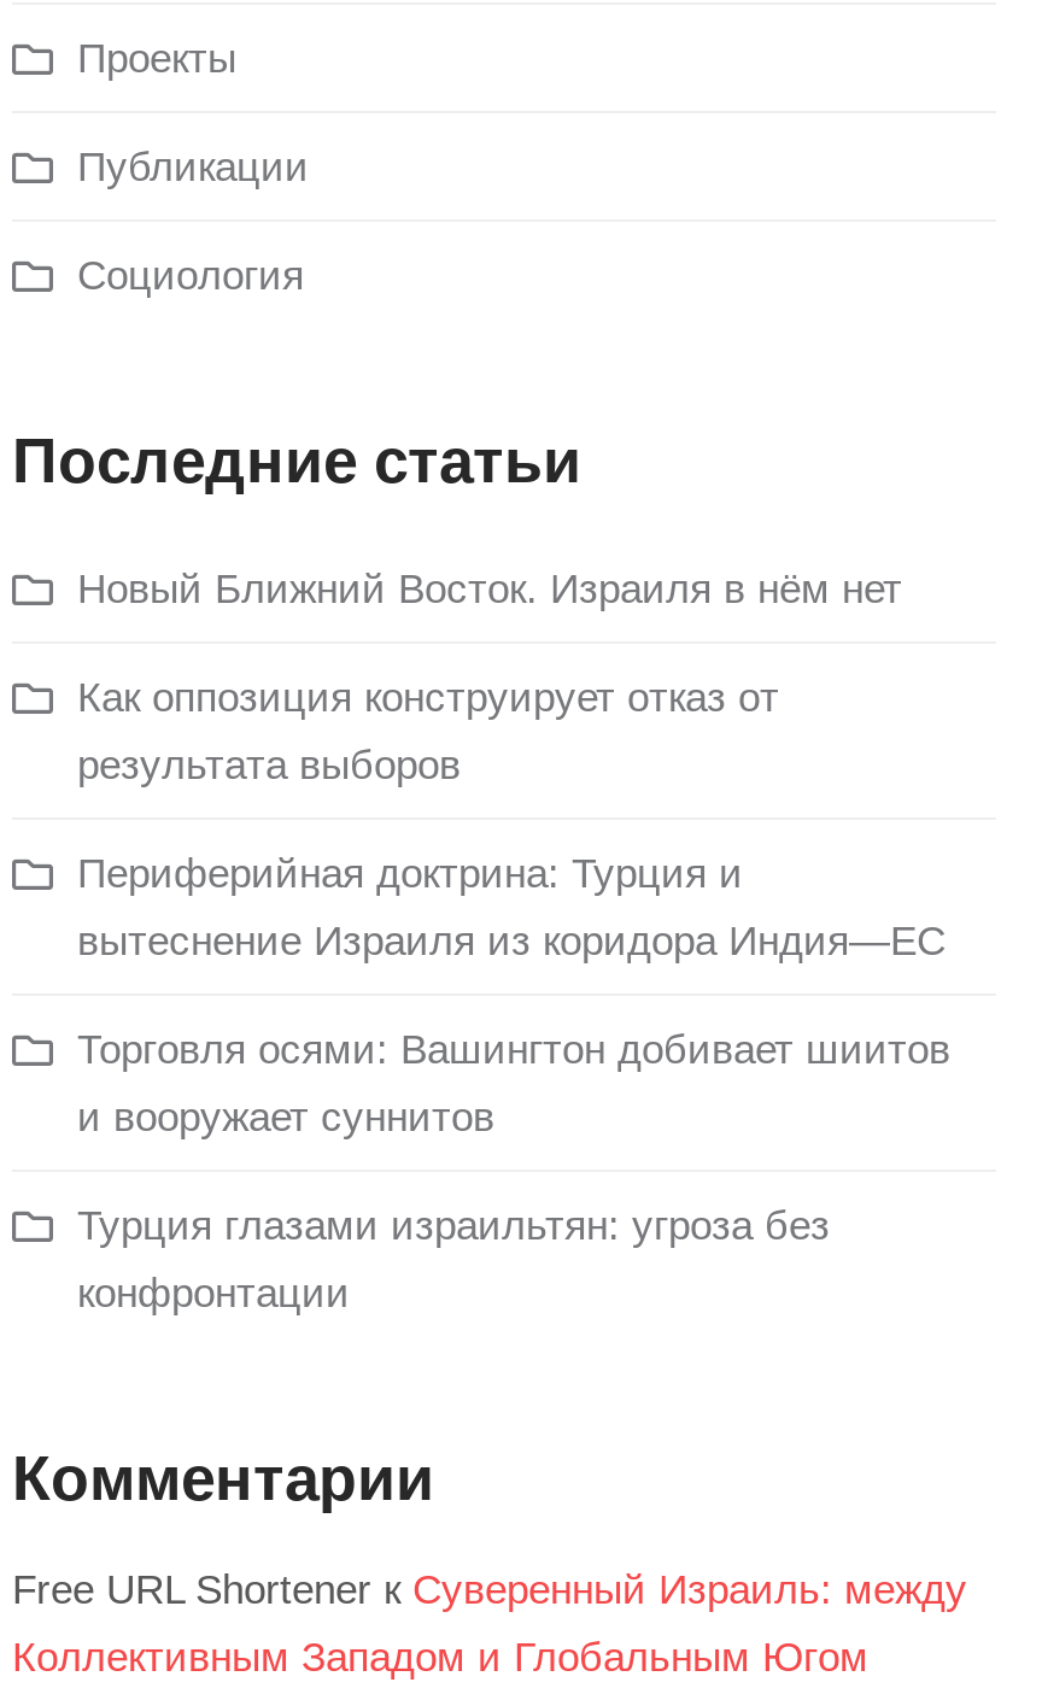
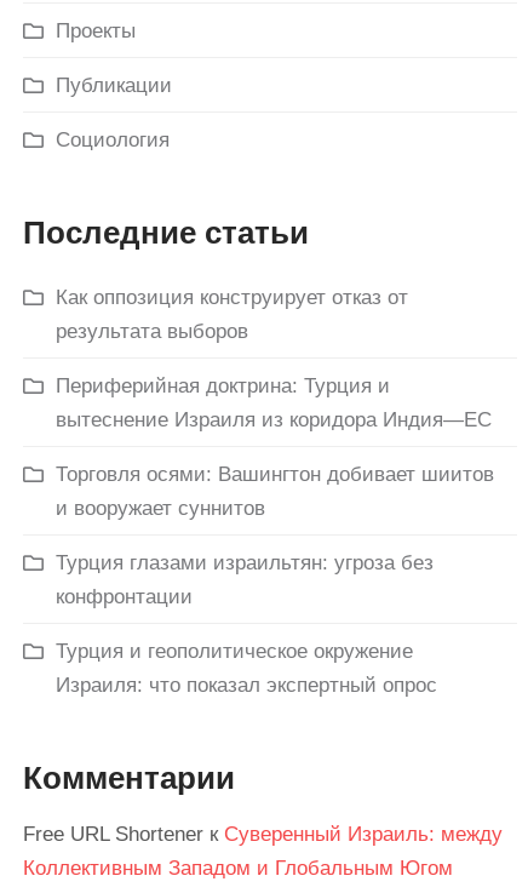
- Новый Ближний Восток. Израиля в нём нет

moved up: Как оппозиция конструирует отказ от | результата выборов | Периферийная доктрина: Турция и | вытеснение Израиля из коридора Индия—ЕС | Торговля осями: Вашингтон добивает шиитов | и вооружает суннитов | Турция глазами израильтян: угроза без | конфронтации

+ Турция и геополитическое окружение
+ Израиля: что показал экспертный опрос
